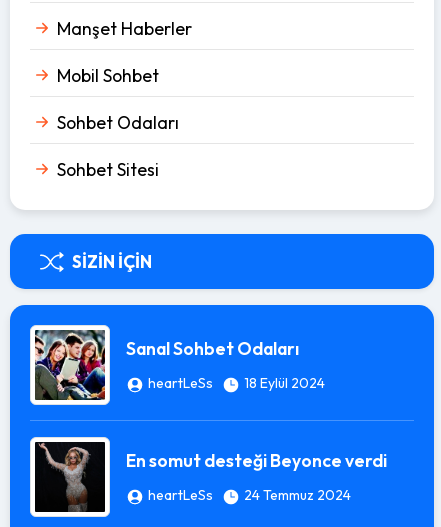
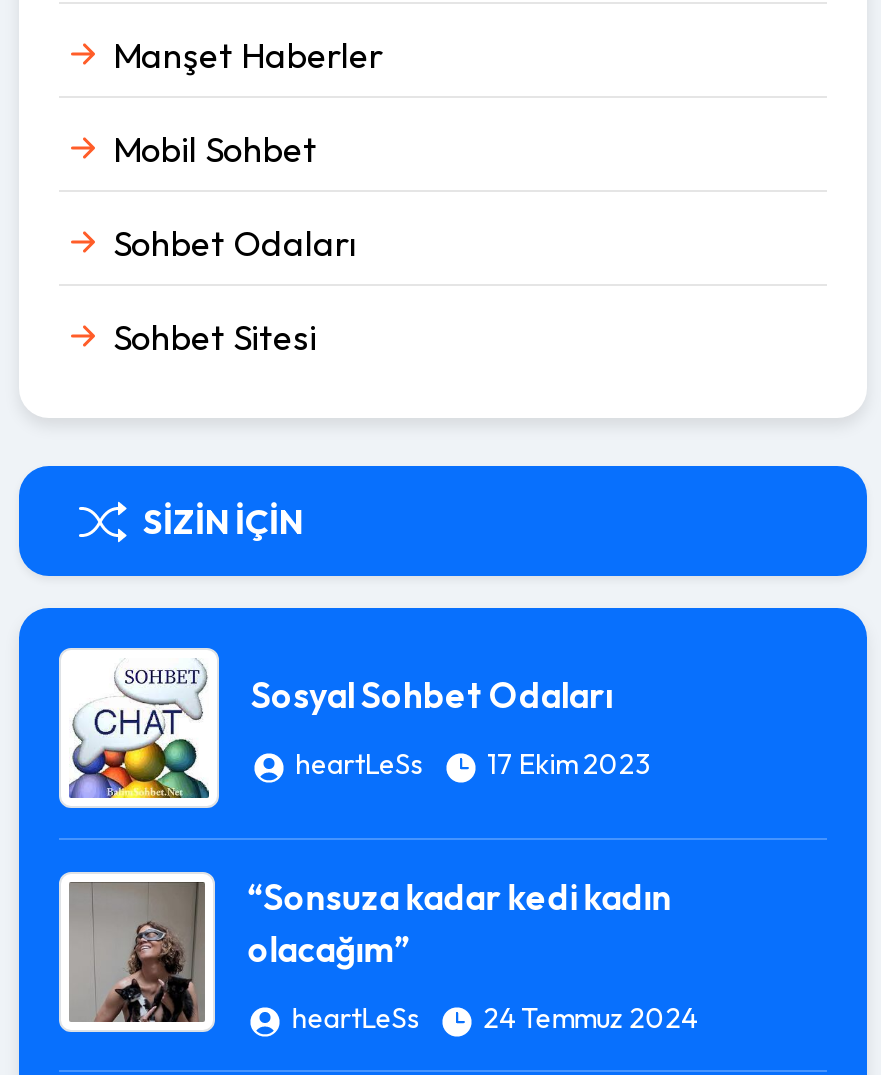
- [image]
- Sanal Sohbet Odaları
+ [image]
+ Sosyal Sohbet Odaları

- heartLeSs 18 Eylül 2024
+ heartLeSs 17 Ekim 2023

- [image]
- En somut desteği Beyonce verdi
+ [image]
+ “Sonsuza kadar kedi kadın
+ olacağım”
